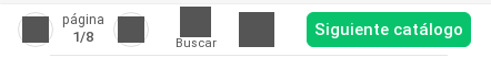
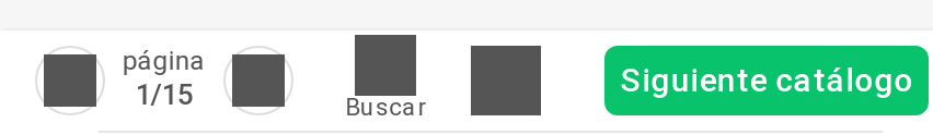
- 1/8
+ 1/15
